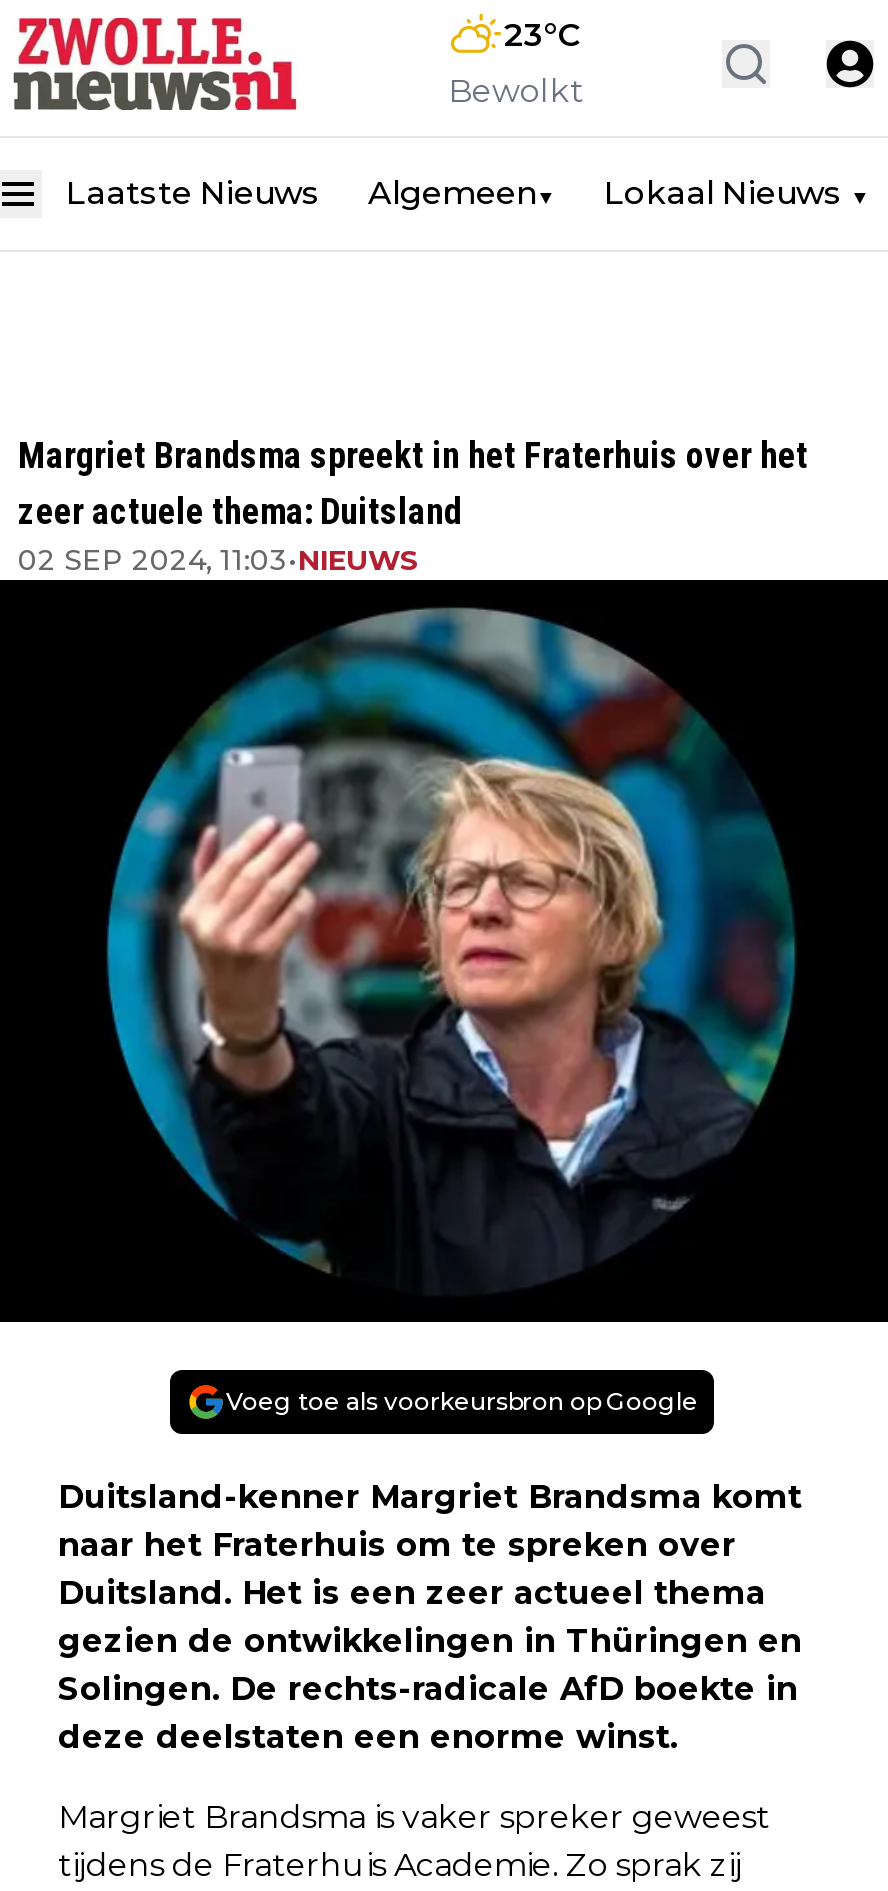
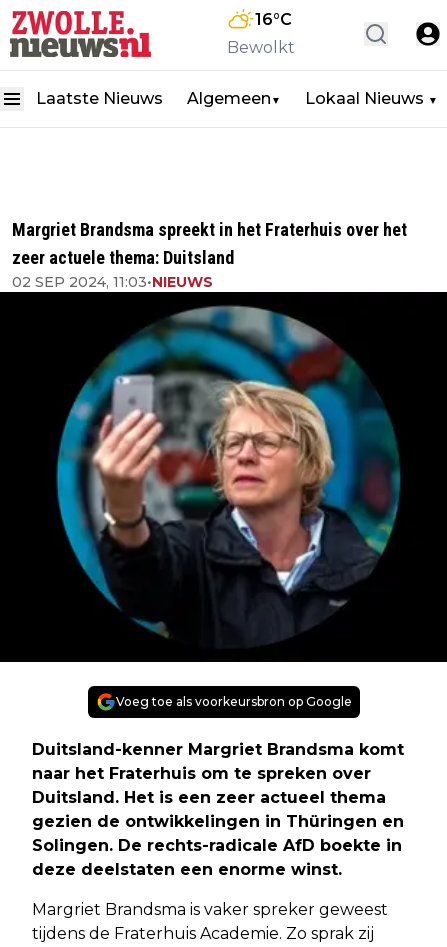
- 23°C
+ 16°C
